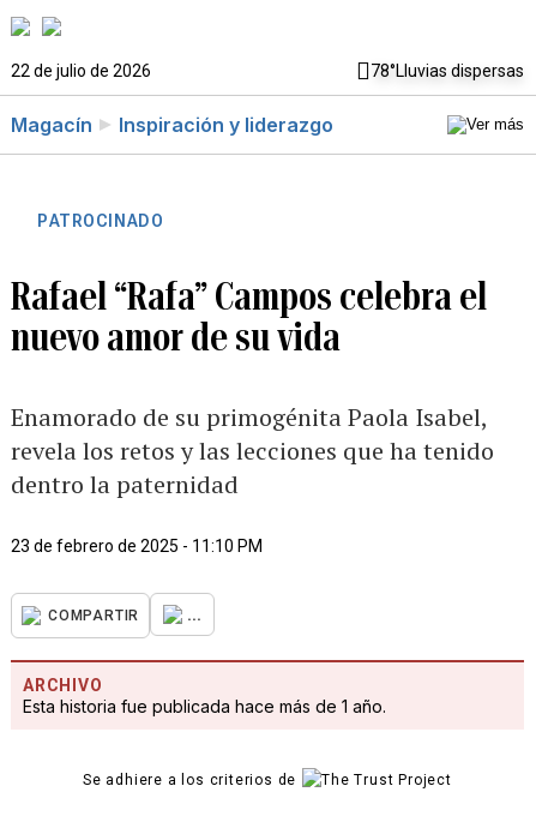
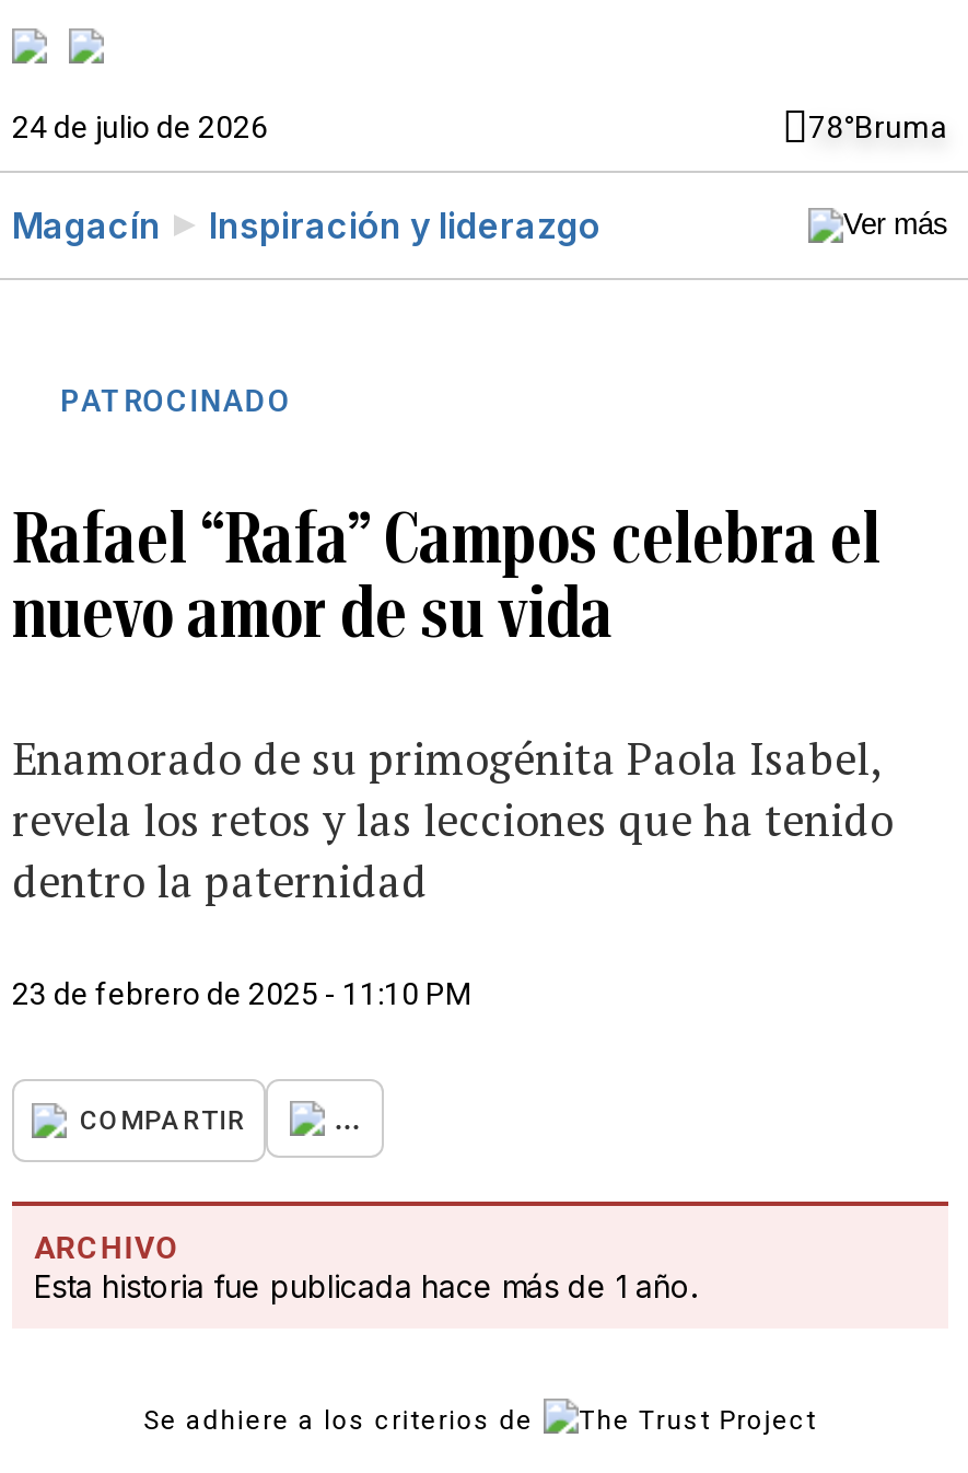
- 22 de julio de 2026
- 78°Lluvias dispersas
+ 24 de julio de 2026
+ 78°Bruma
